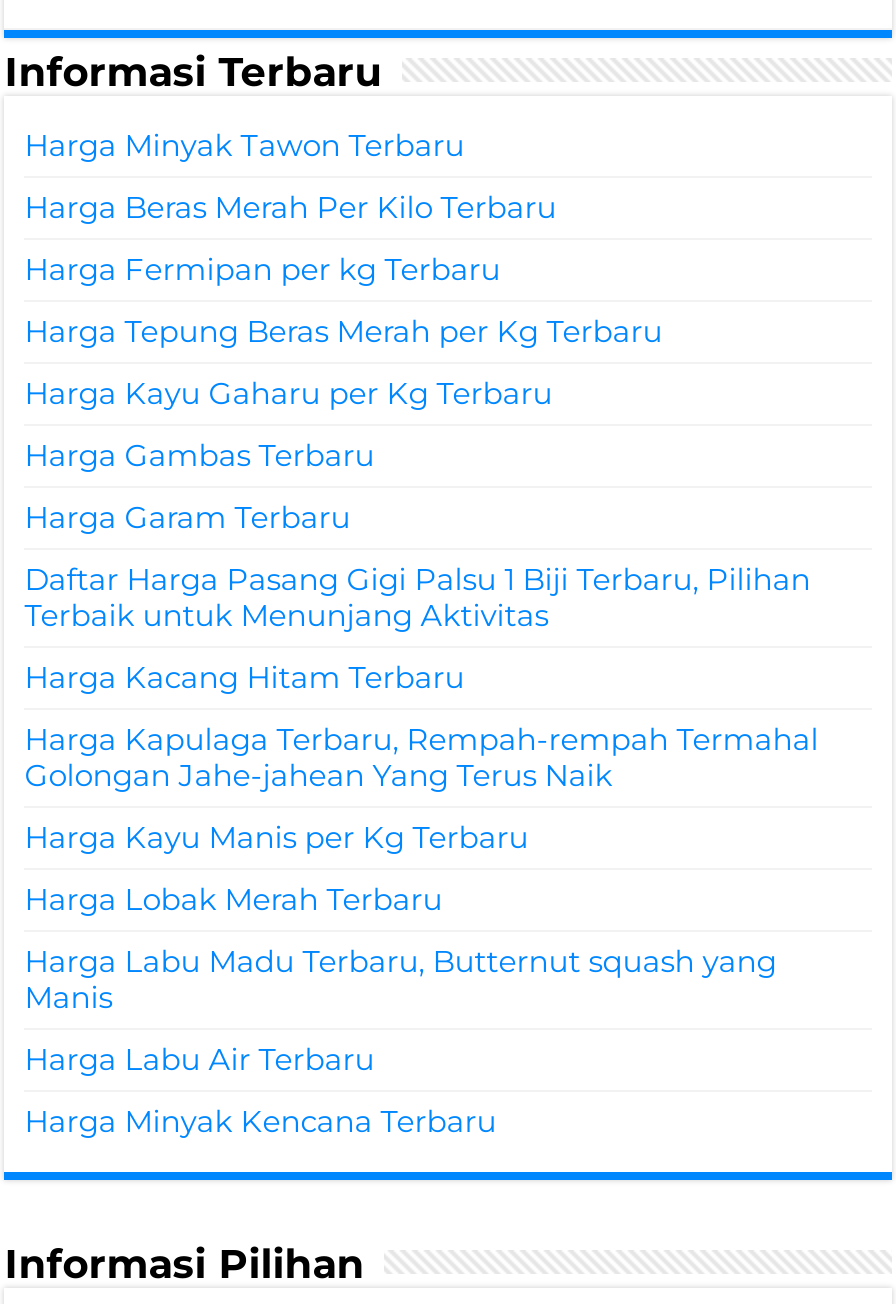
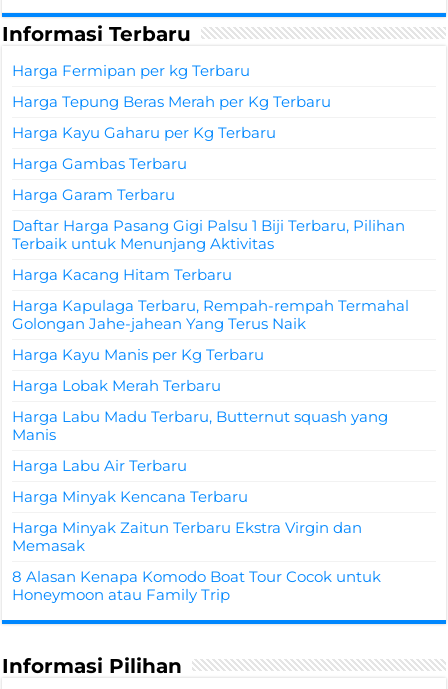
- Harga Minyak Tawon Terbaru
- Harga Beras Merah Per Kilo Terbaru

moved up: Harga Fermipan per kg Terbaru | Harga Tepung Beras Merah per Kg Terbaru | Harga Kayu Gaharu per Kg Terbaru | ... | Harga Labu Air Terbaru | Harga Minyak Kencana Terbaru

+ Harga Minyak Zaitun Terbaru Ekstra Virgin dan
+ Memasak
+ 8 Alasan Kenapa Komodo Boat Tour Cocok untuk
+ Honeymoon atau Family Trip
